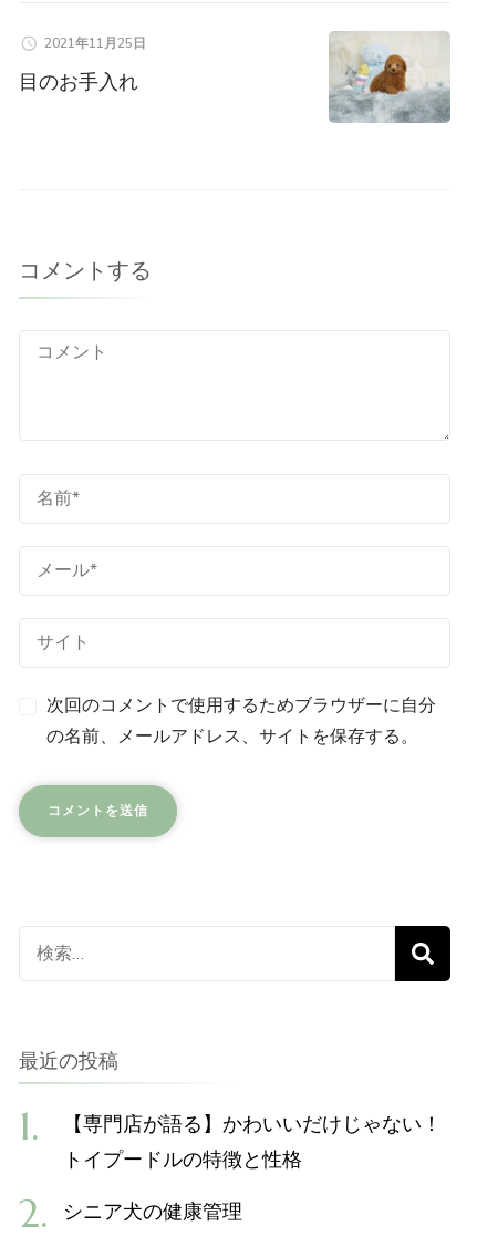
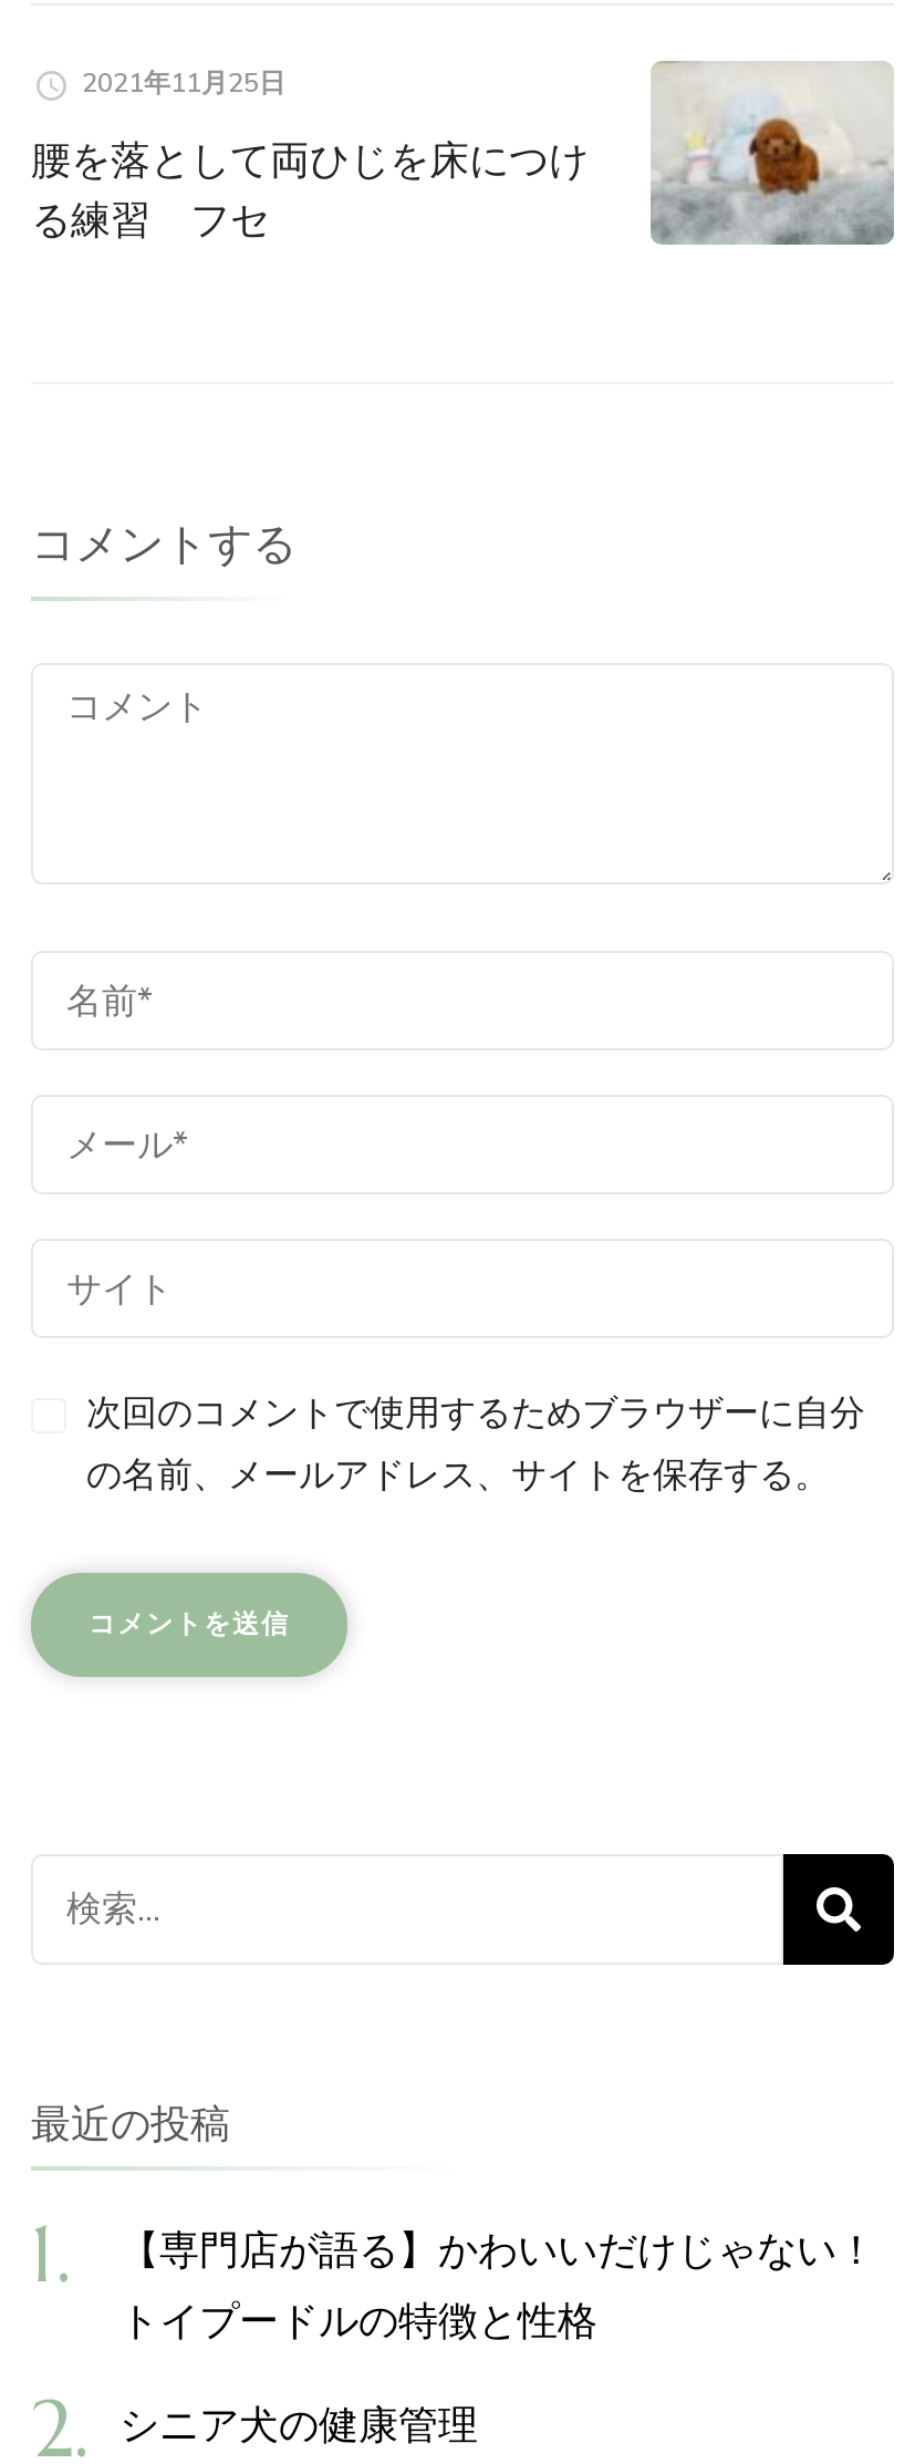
- [image]
+ [image]

- 目のお手入れ
+ 腰を落として両ひじを床につけ
+ る練習 フセ
